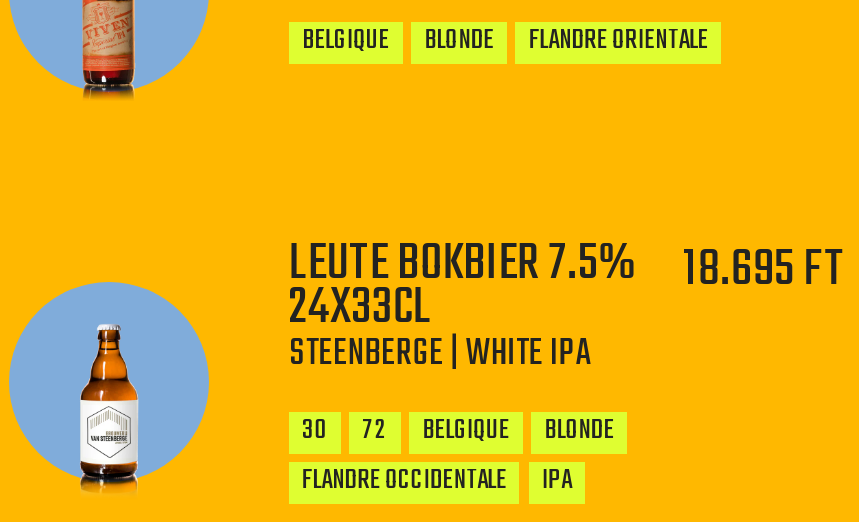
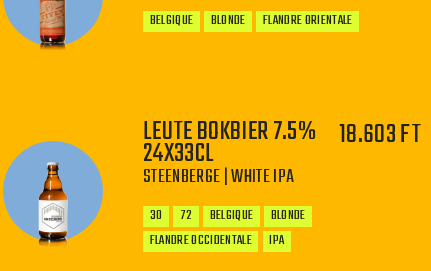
- LEUTE BOKBIER 7.5% 18.695 FT
+ LEUTE BOKBIER 7.5% 18.603 FT
